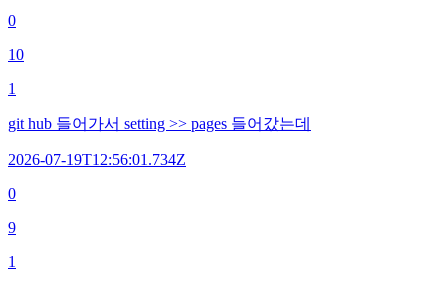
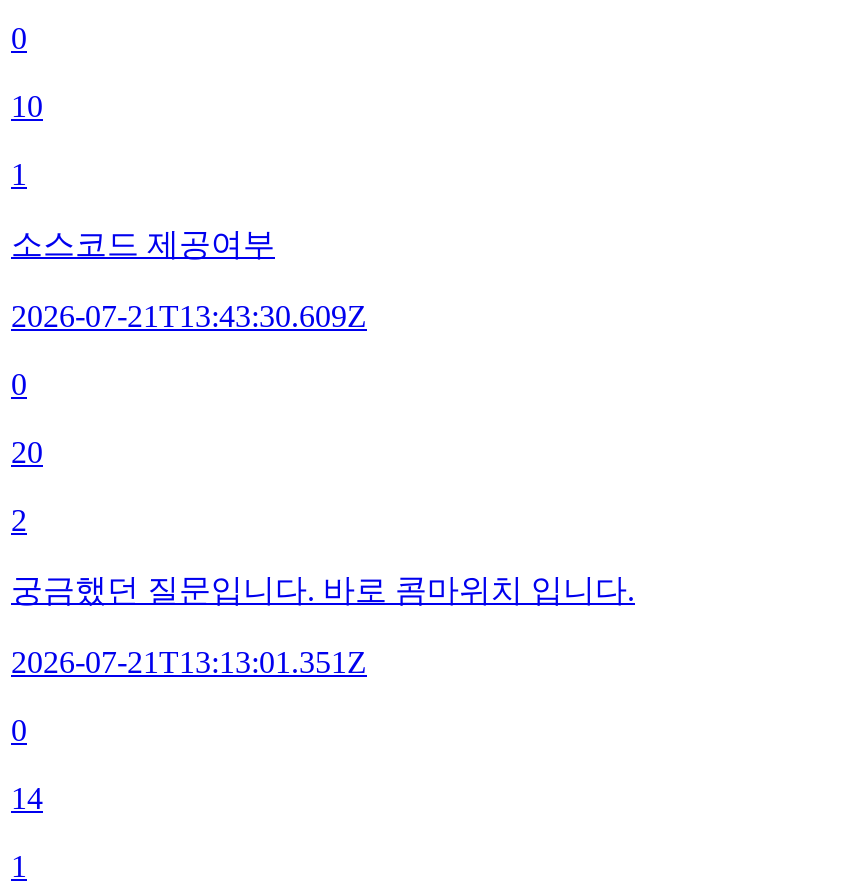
- git hub 들어가서 setting >> pages 들어갔는데
+ 소스코드 제공여부

- 2026-07-19T12:56:01.734Z
+ 2026-07-21T13:43:30.609Z

- 9
+ 20
+ 2
+ 궁금했던 질문입니다. 바로 콤마위치 입니다.
+ 2026-07-21T13:13:01.351Z
+ 0
+ 14
